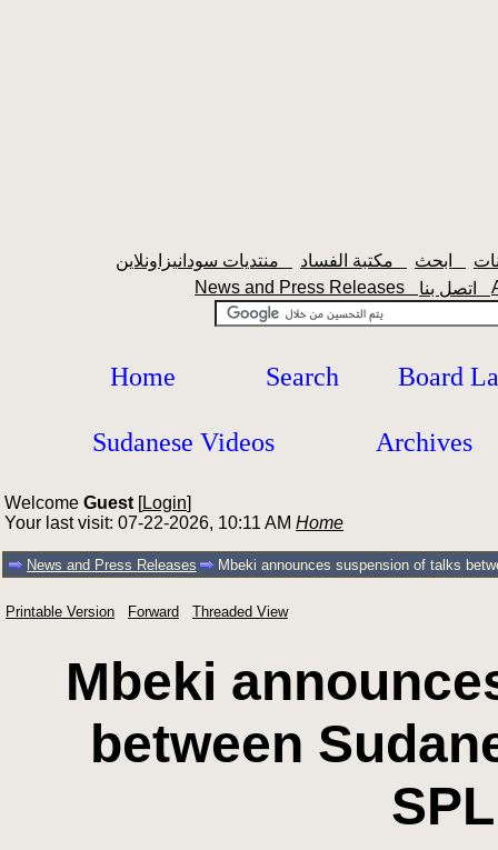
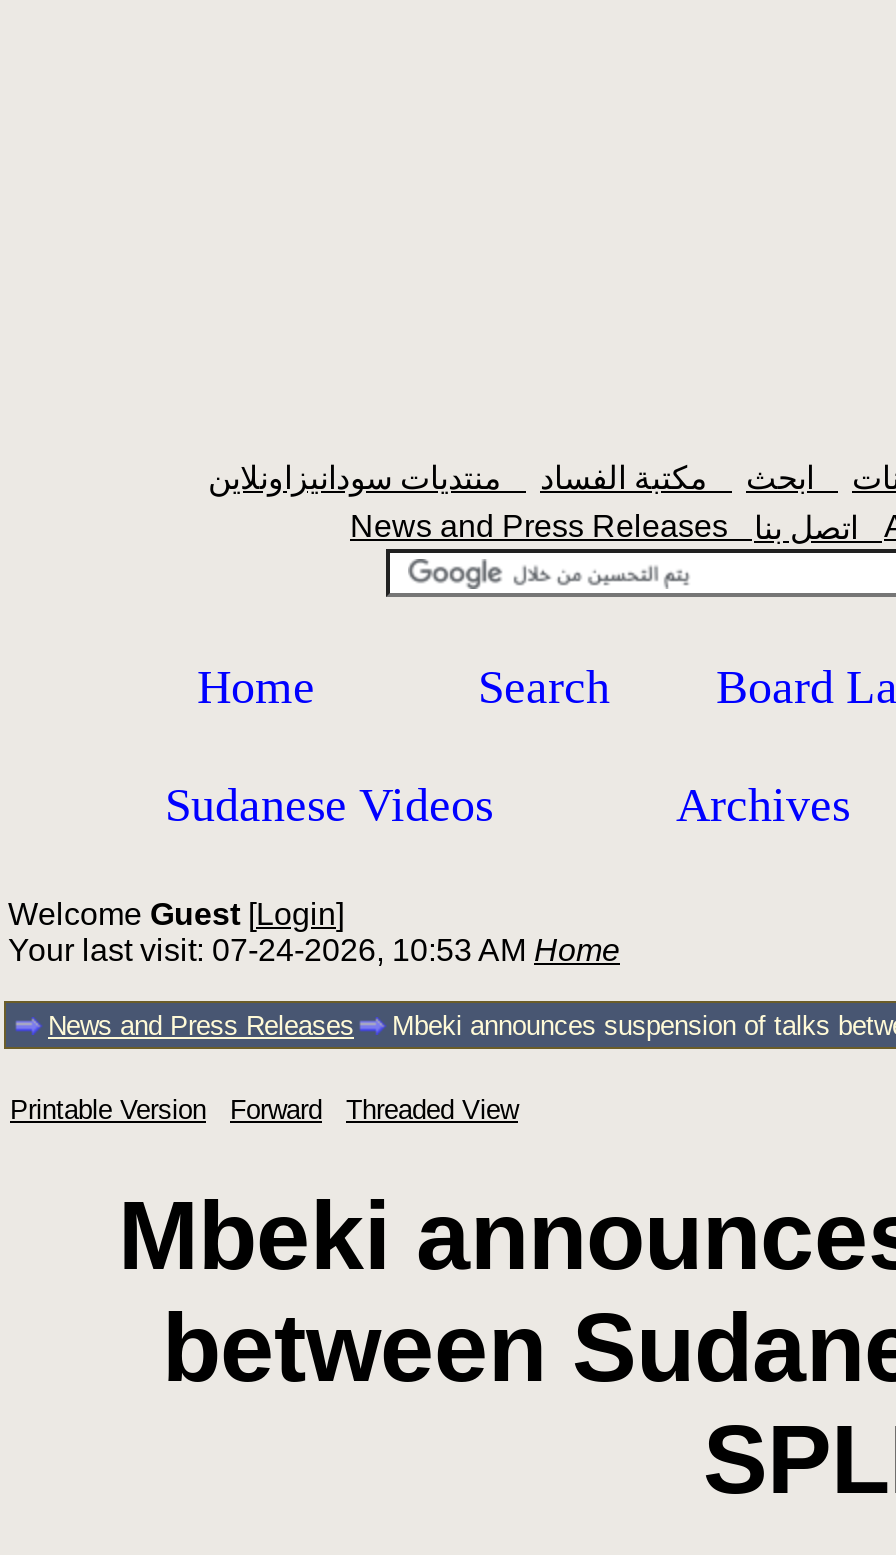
- Your last visit: 07-22-2026, 10:11 AM Home
+ Your last visit: 07-24-2026, 10:53 AM Home
